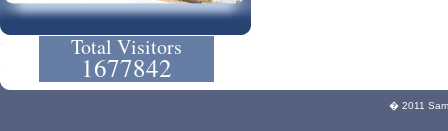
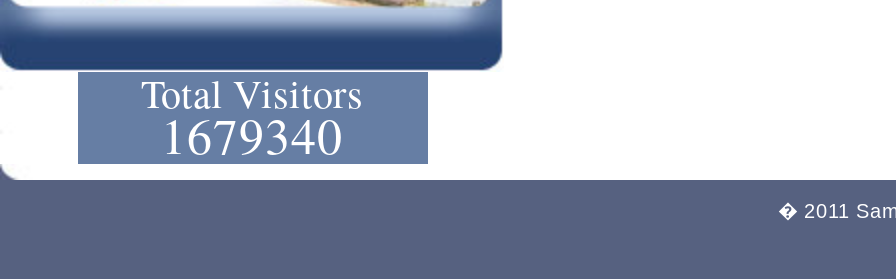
- 1677842
+ 1679340
